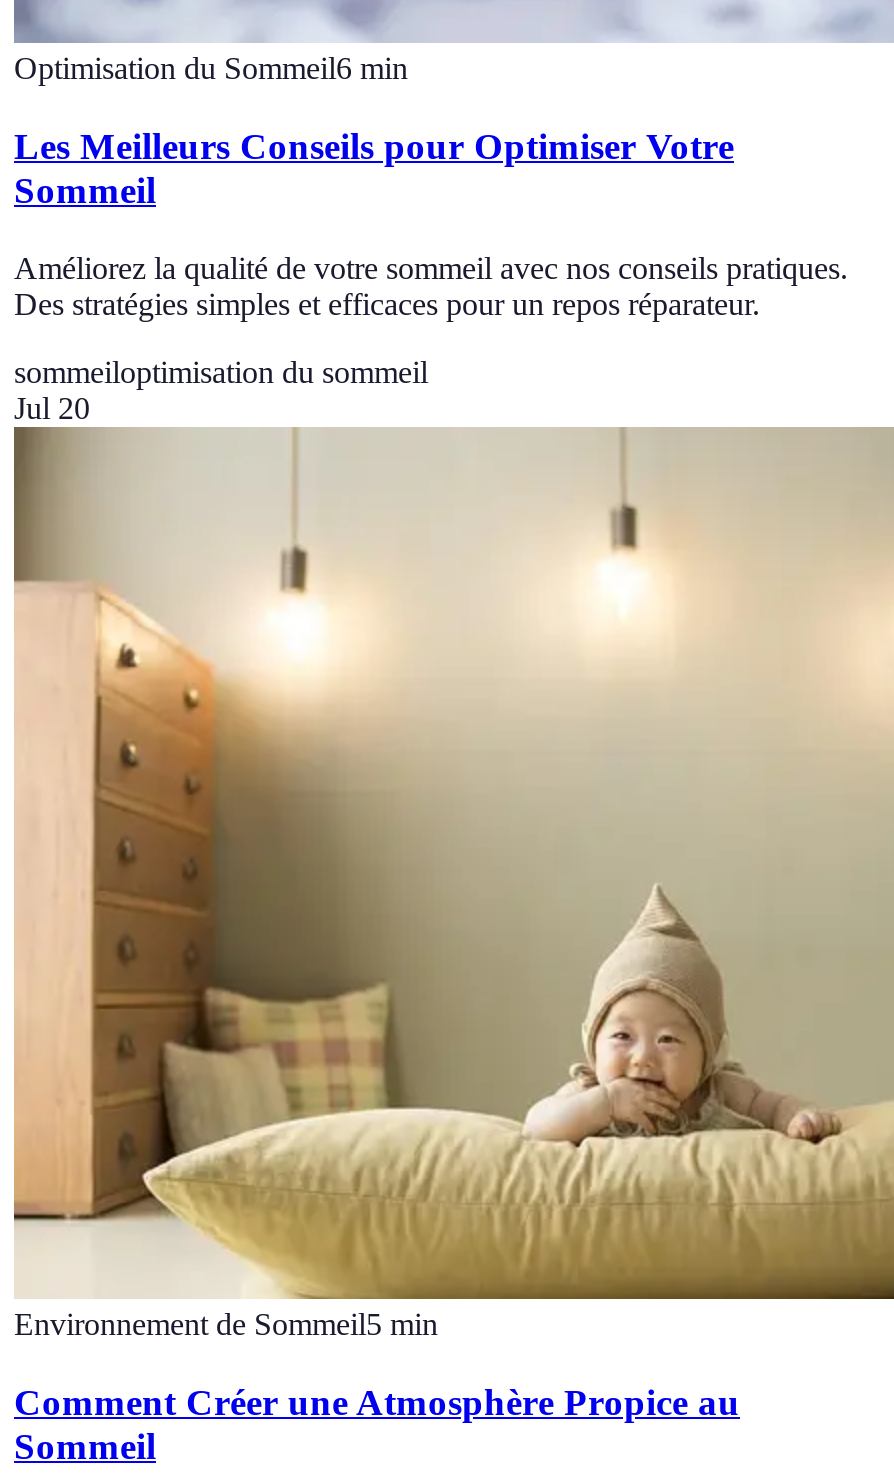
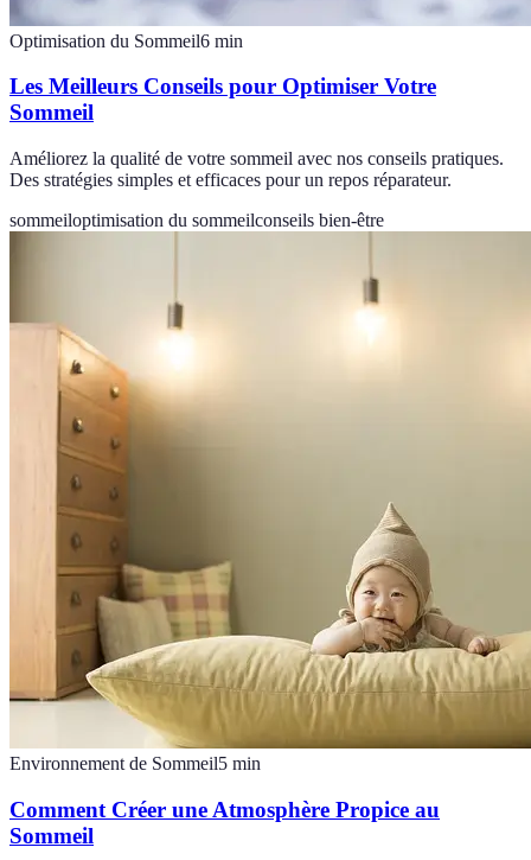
- sommeiloptimisation du sommeil
- Jul 20
+ sommeiloptimisation du sommeilconseils bien-être
